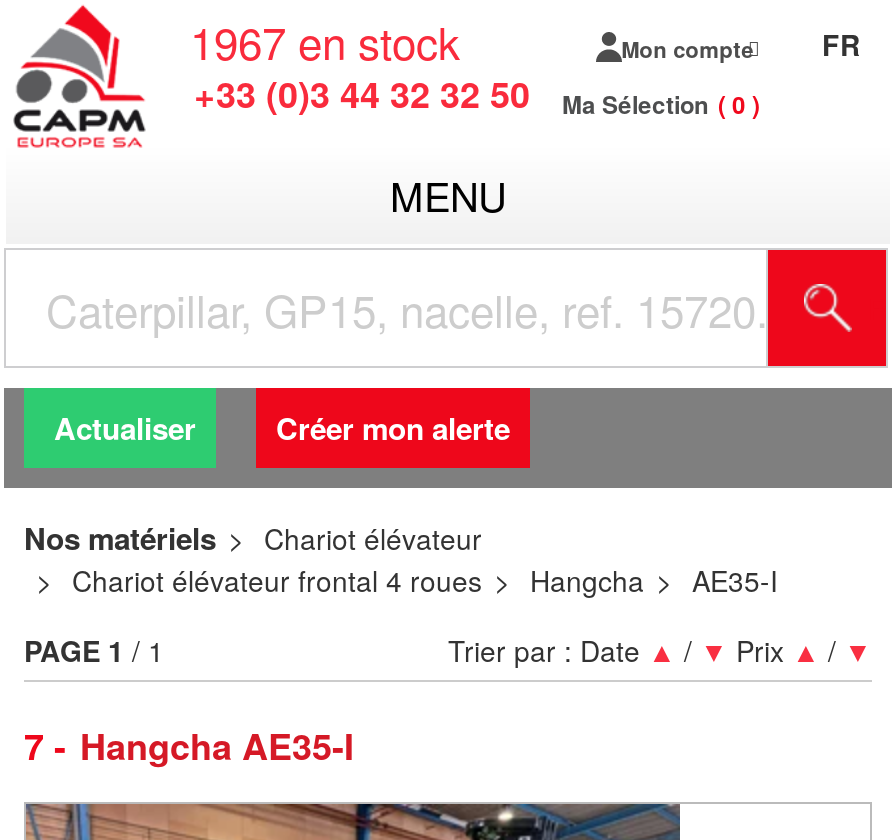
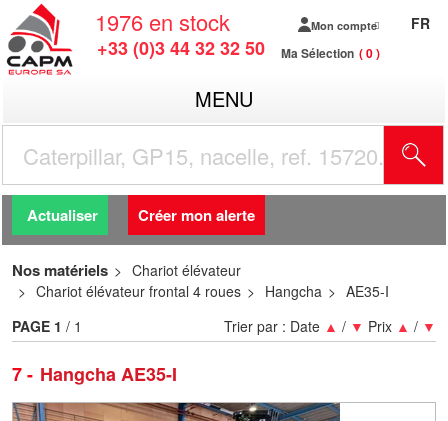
- 1967 en stock
+ 1976 en stock
